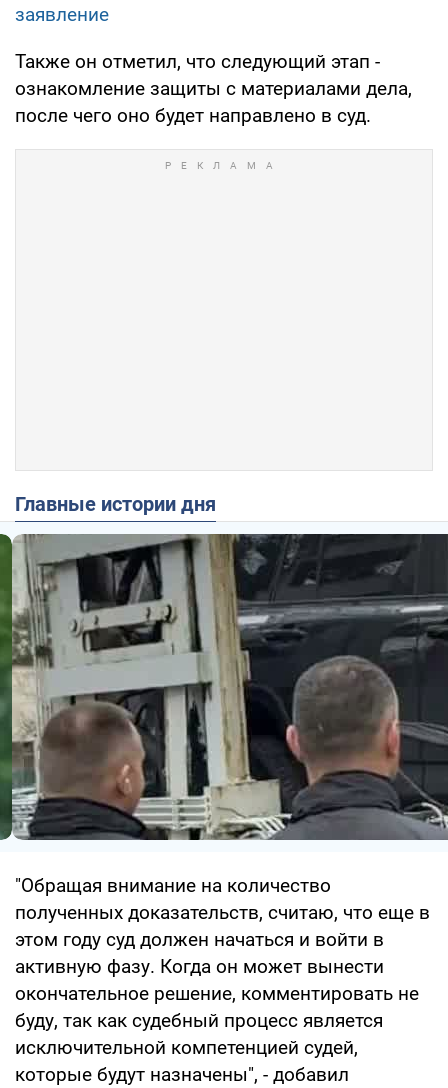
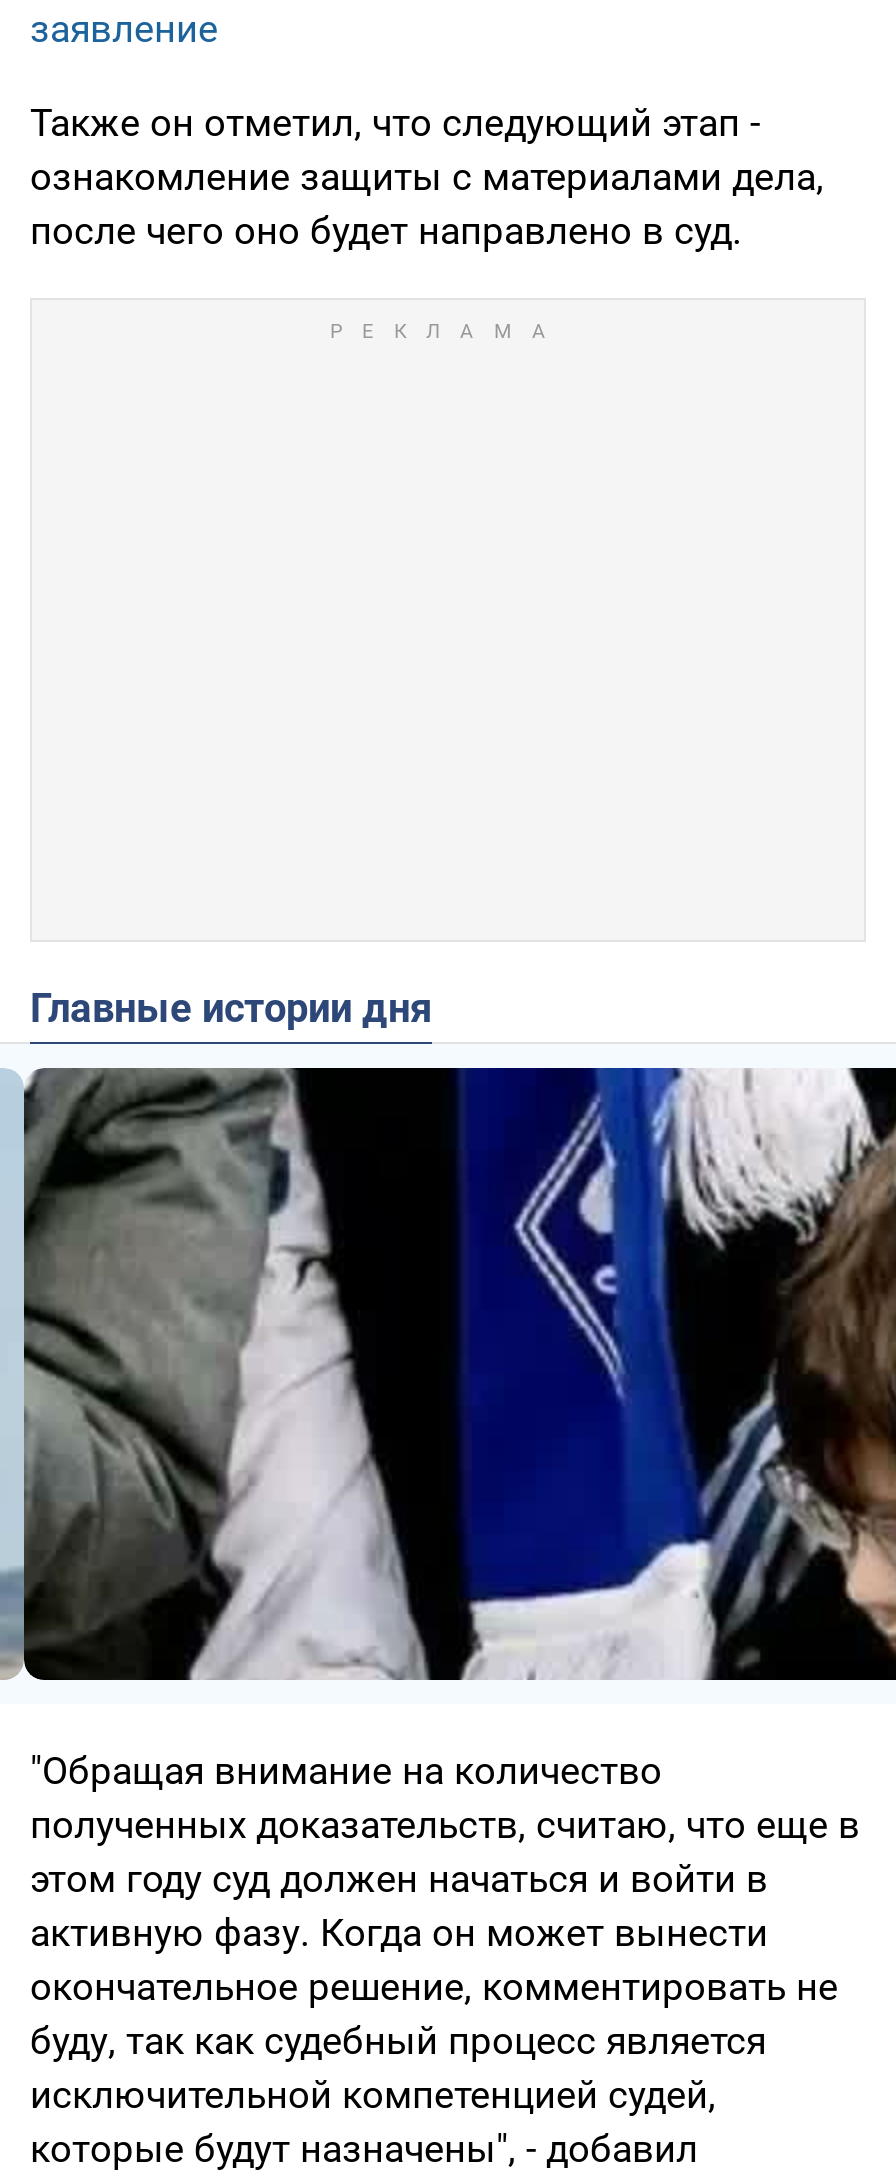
- [image]
+ [image]
